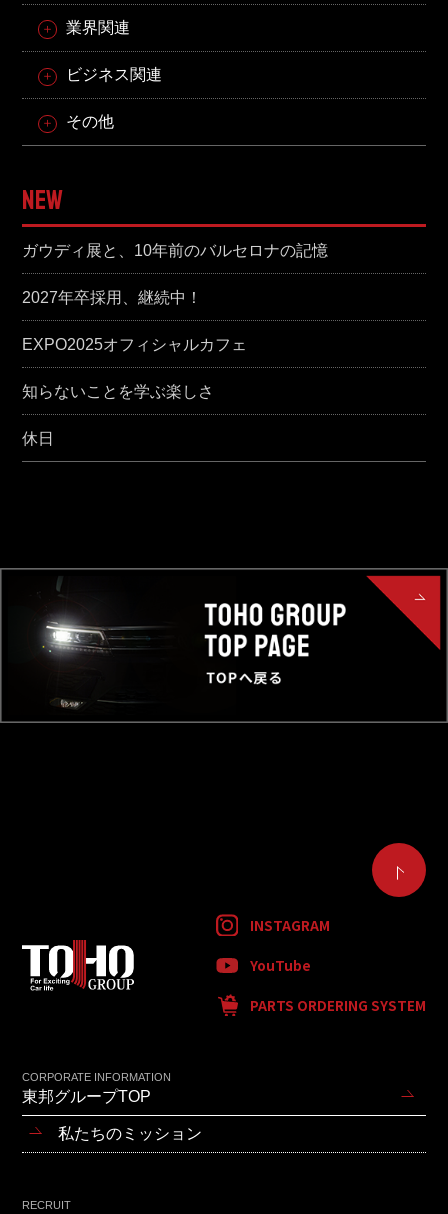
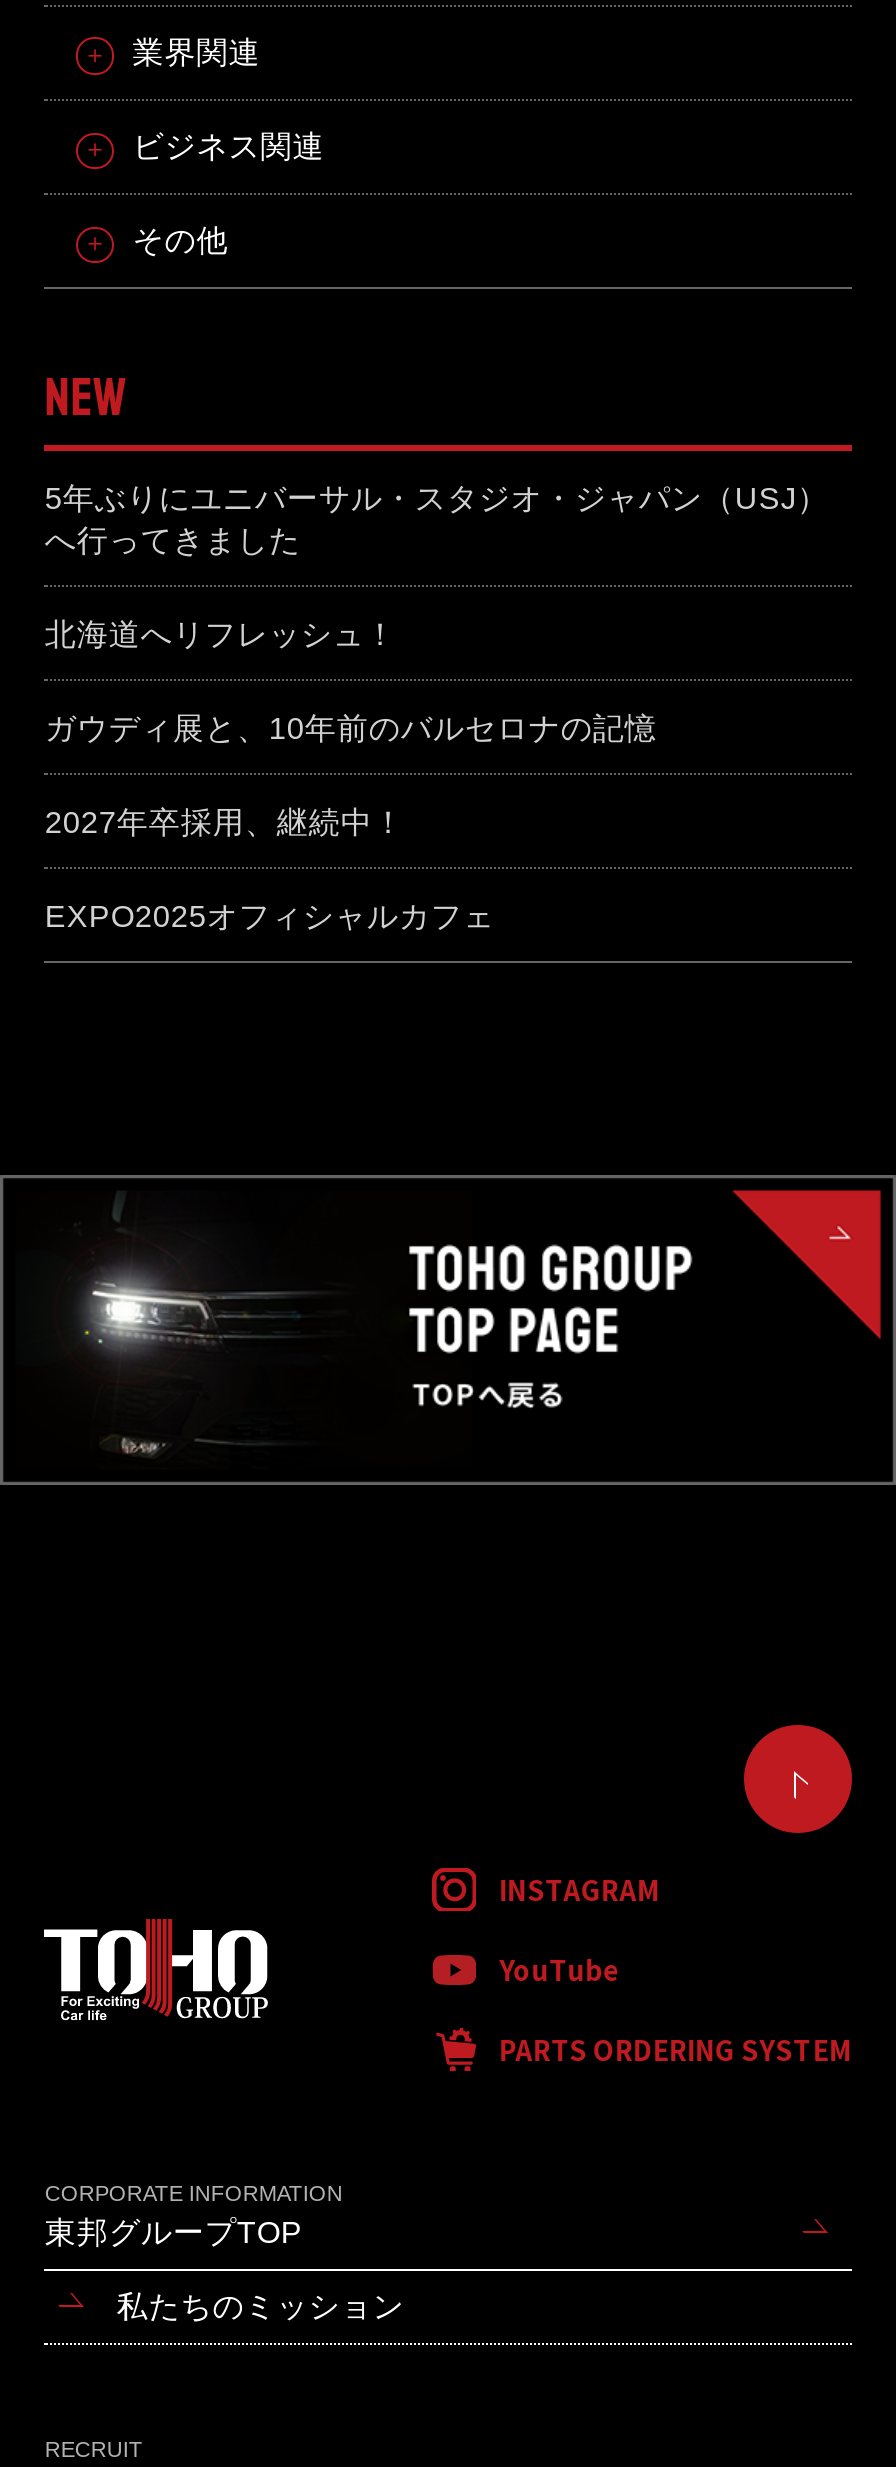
+ 5年ぶりにユニバーサル・スタジオ・ジャパン（USJ）
+ へ行ってきました
+ 北海道へリフレッシュ！

moved down: ガウディ展と、10年前のバルセロナの記憶 | 2027年卒採用、継続中！ | EXPO2025オフィシャルカフェ

- 知らないことを学ぶ楽しさ
- 休日
